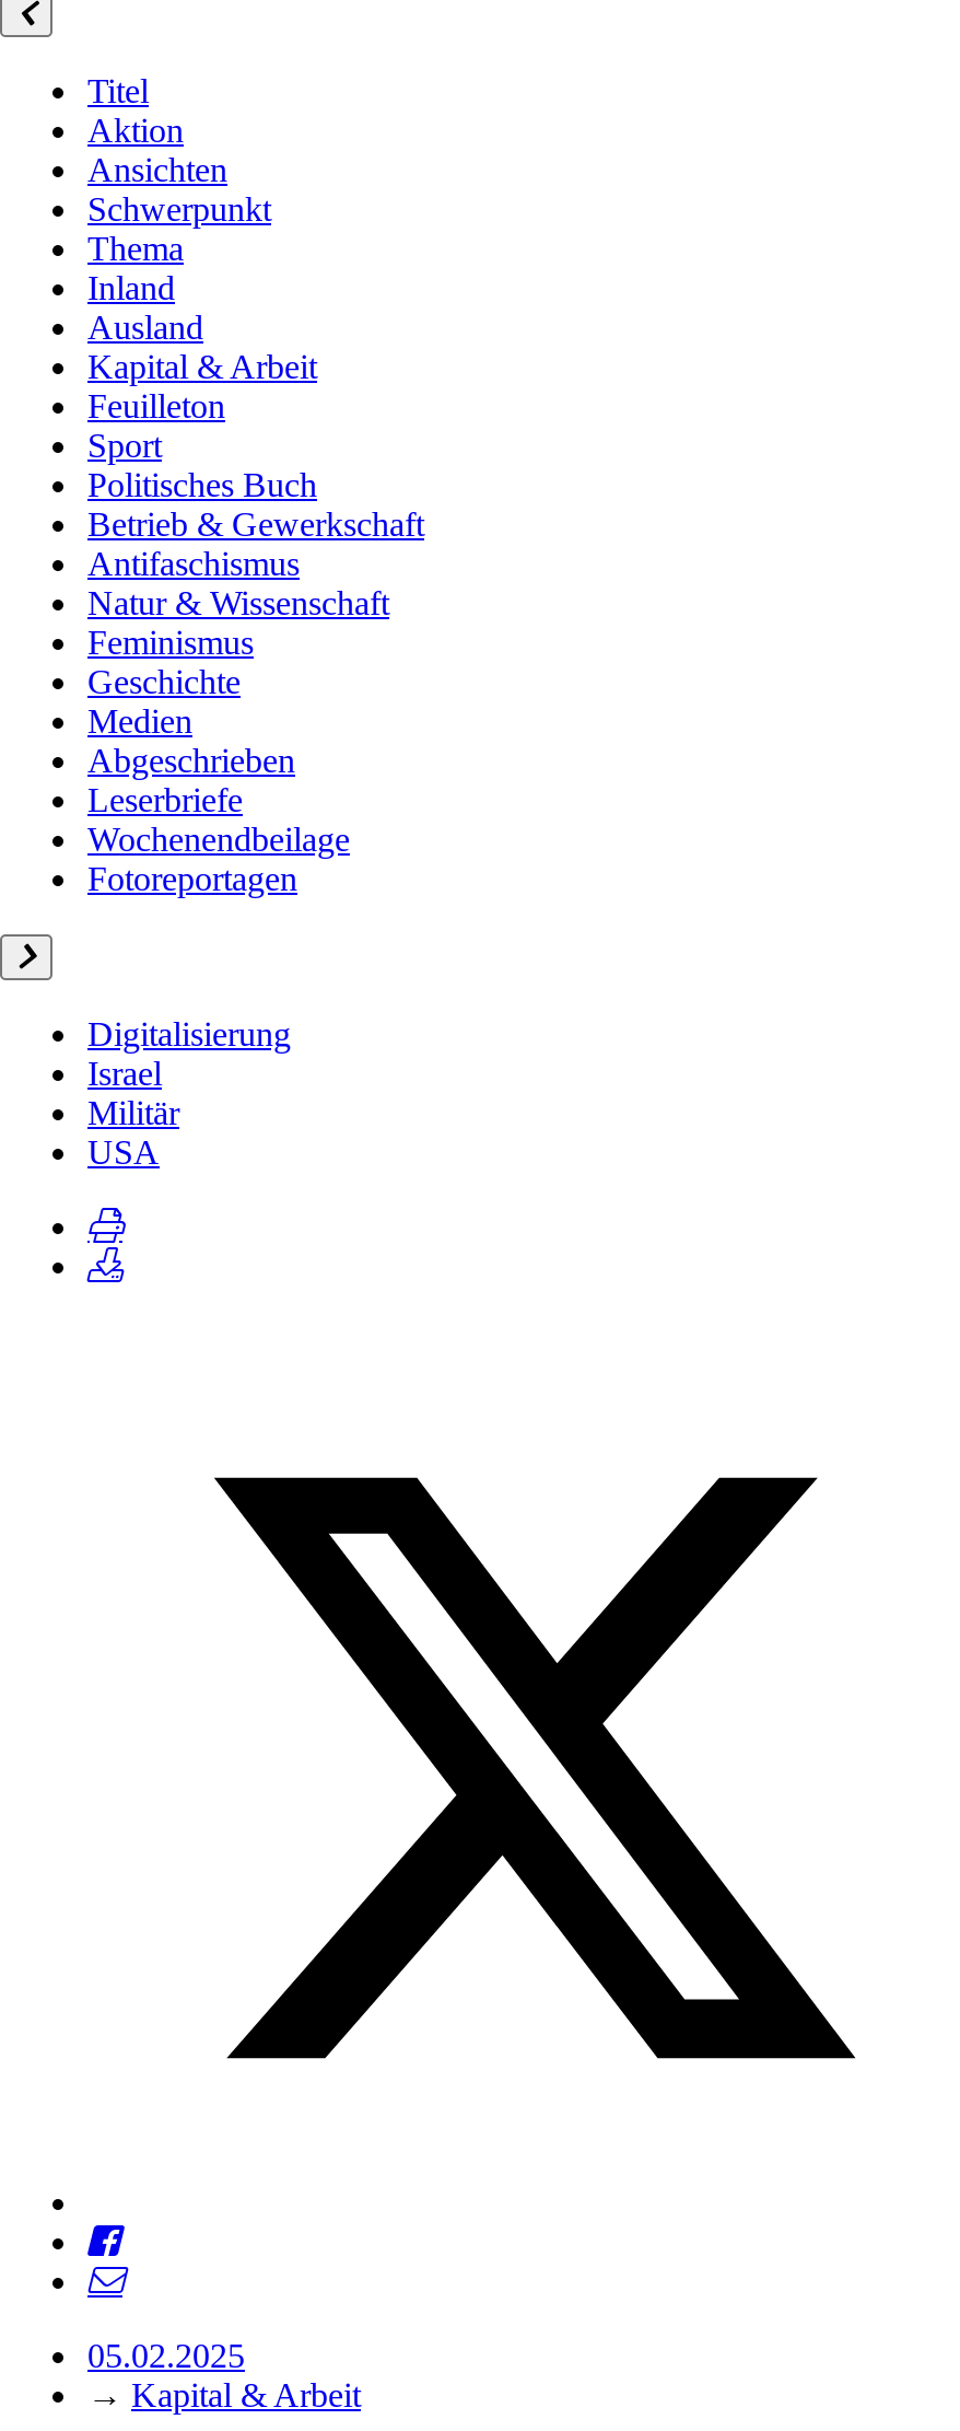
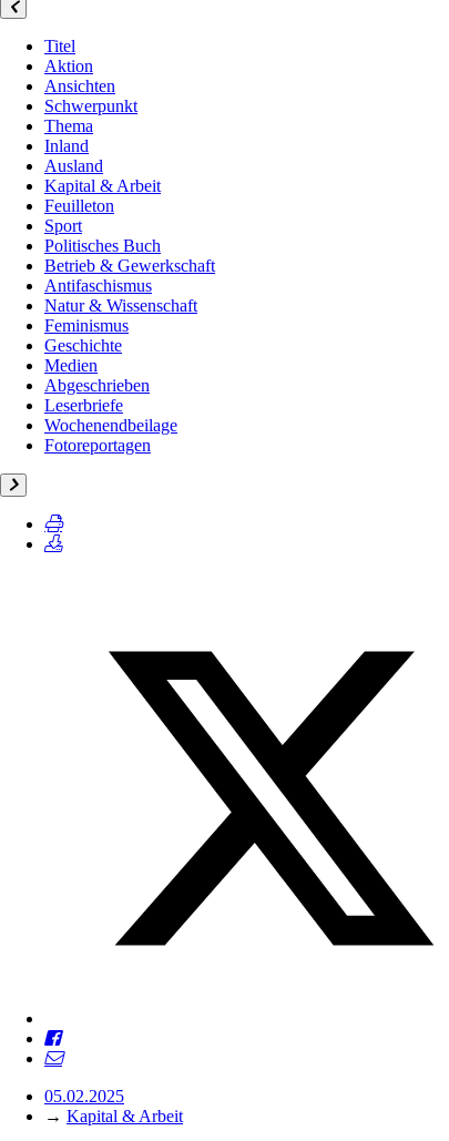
- Digitalisierung
- Israel
- Militär
- USA
